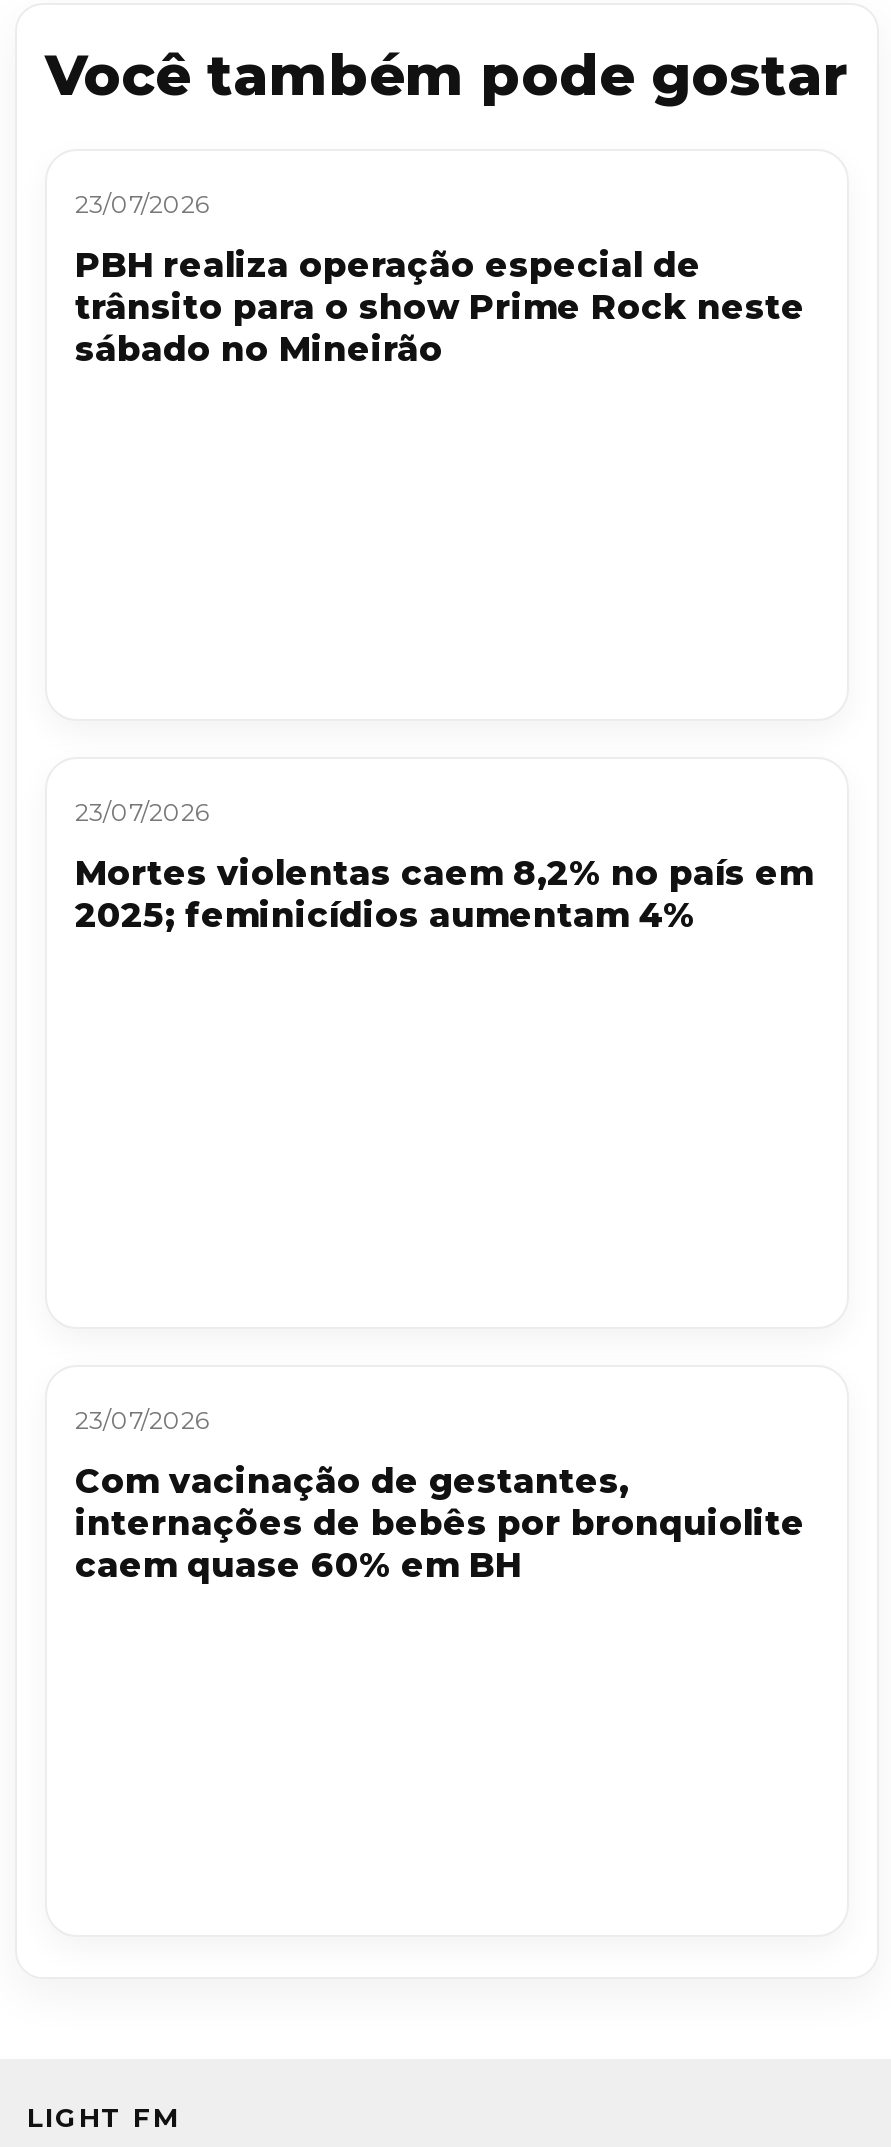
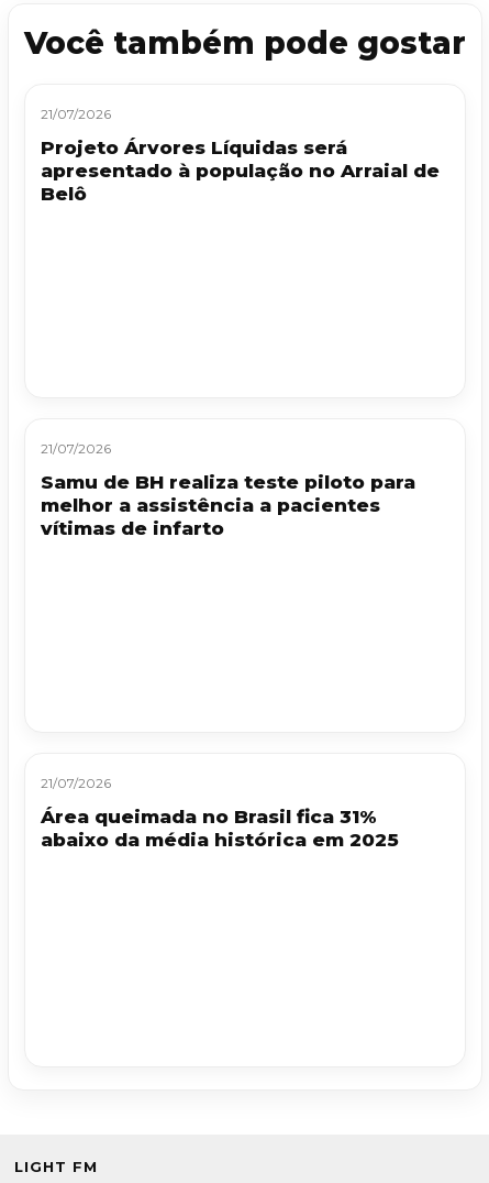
- 23/07/2026
+ 21/07/2026

- PBH realiza operação especial de
- trânsito para o show Prime Rock neste
- sábado no Mineirão
+ Projeto Árvores Líquidas será
+ apresentado à população no Arraial de
+ Belô

- 23/07/2026
+ 21/07/2026

- Mortes violentas caem 8,2% no país em
- 2025; feminicídios aumentam 4%
+ Samu de BH realiza teste piloto para
+ melhor a assistência a pacientes
+ vítimas de infarto

- 23/07/2026
+ 21/07/2026

- Com vacinação de gestantes,
- internações de bebês por bronquiolite
- caem quase 60% em BH
+ Área queimada no Brasil fica 31%
+ abaixo da média histórica em 2025
